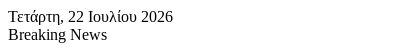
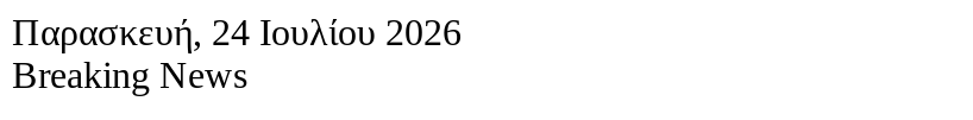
- Τετάρτη, 22 Ιουλίου 2026
+ Παρασκευή, 24 Ιουλίου 2026
